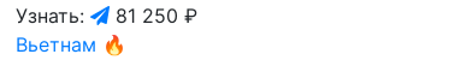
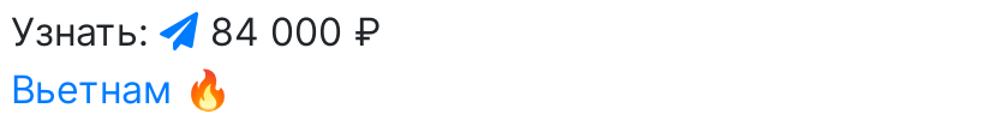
- Узнать: 81 250 ₽
+ Узнать: 84 000 ₽
